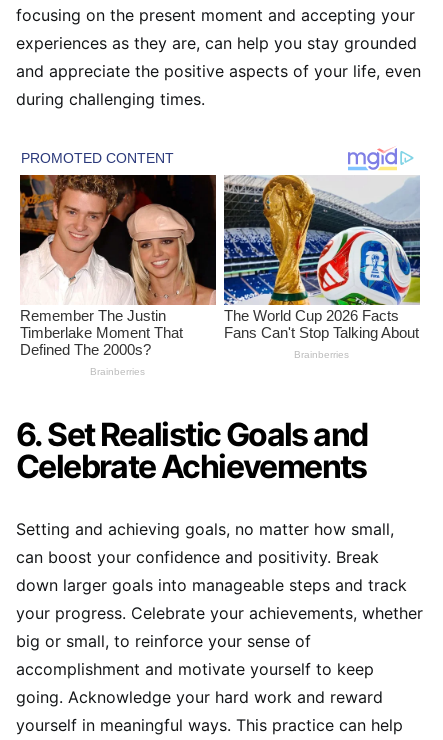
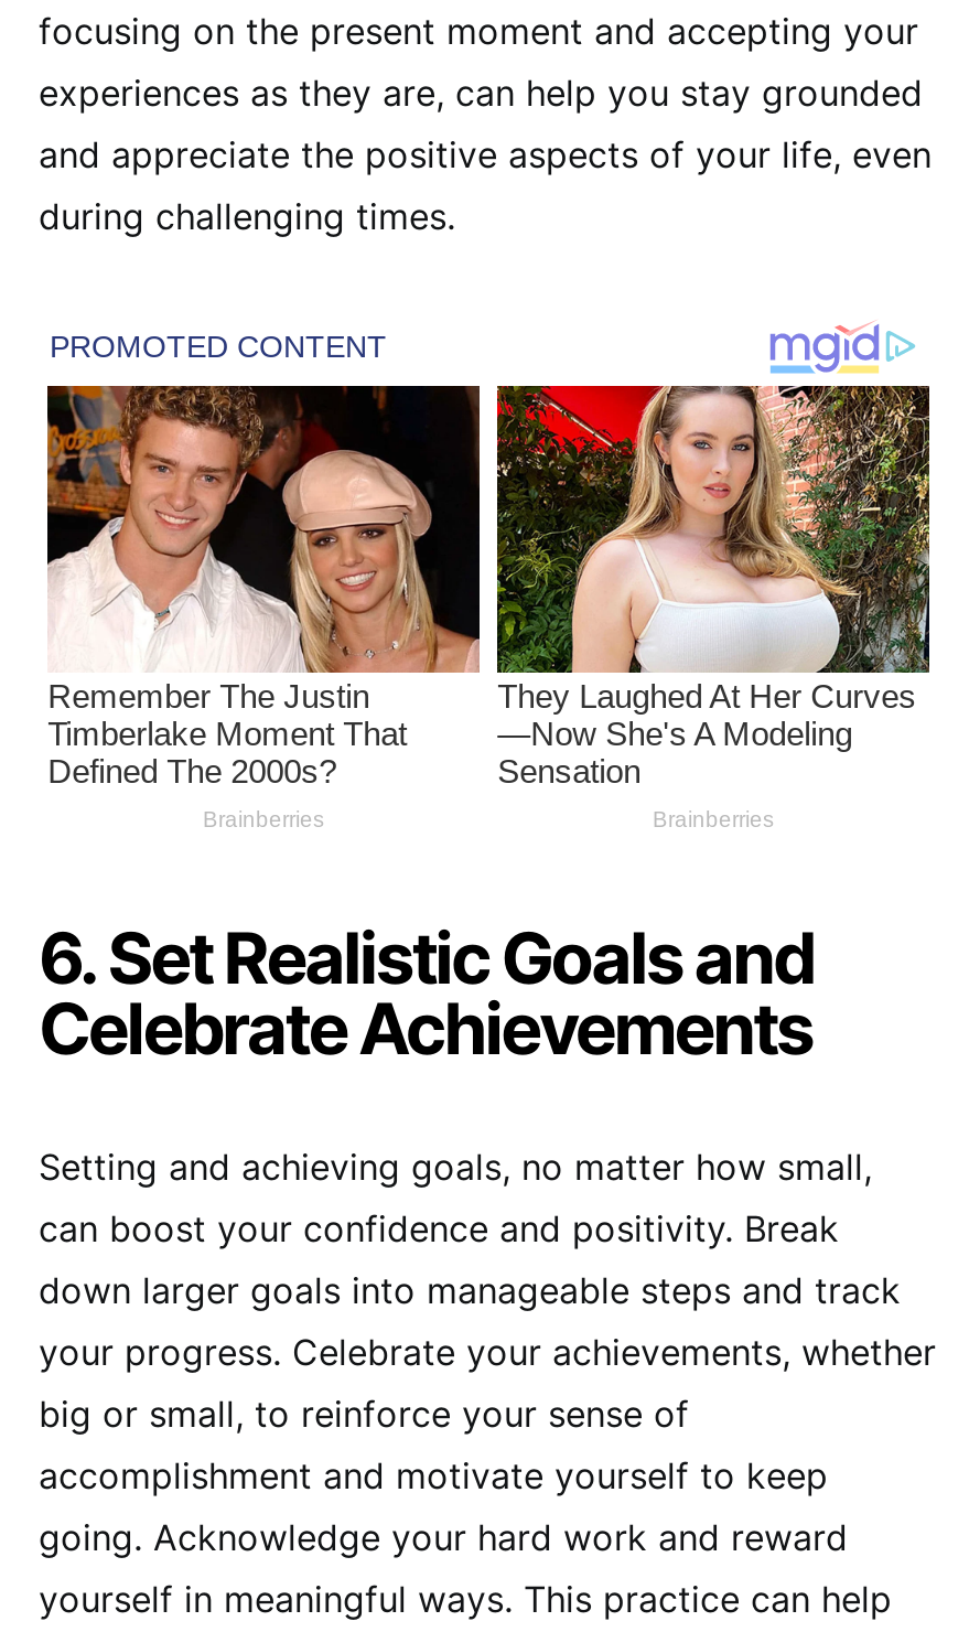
- [image]
+ [image]
